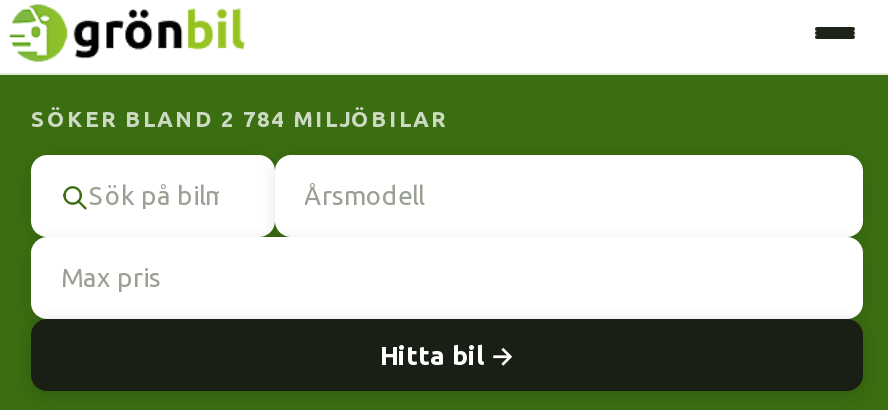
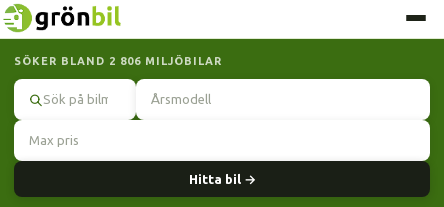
- SÖKER BLAND 2 784 MILJÖBILAR
+ SÖKER BLAND 2 806 MILJÖBILAR
